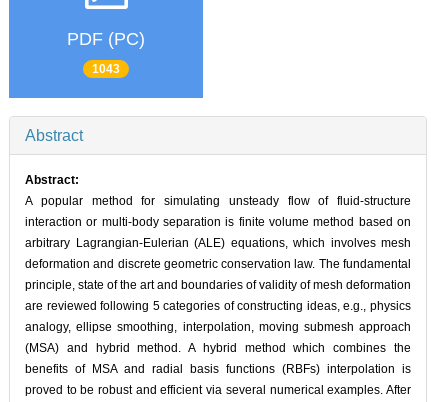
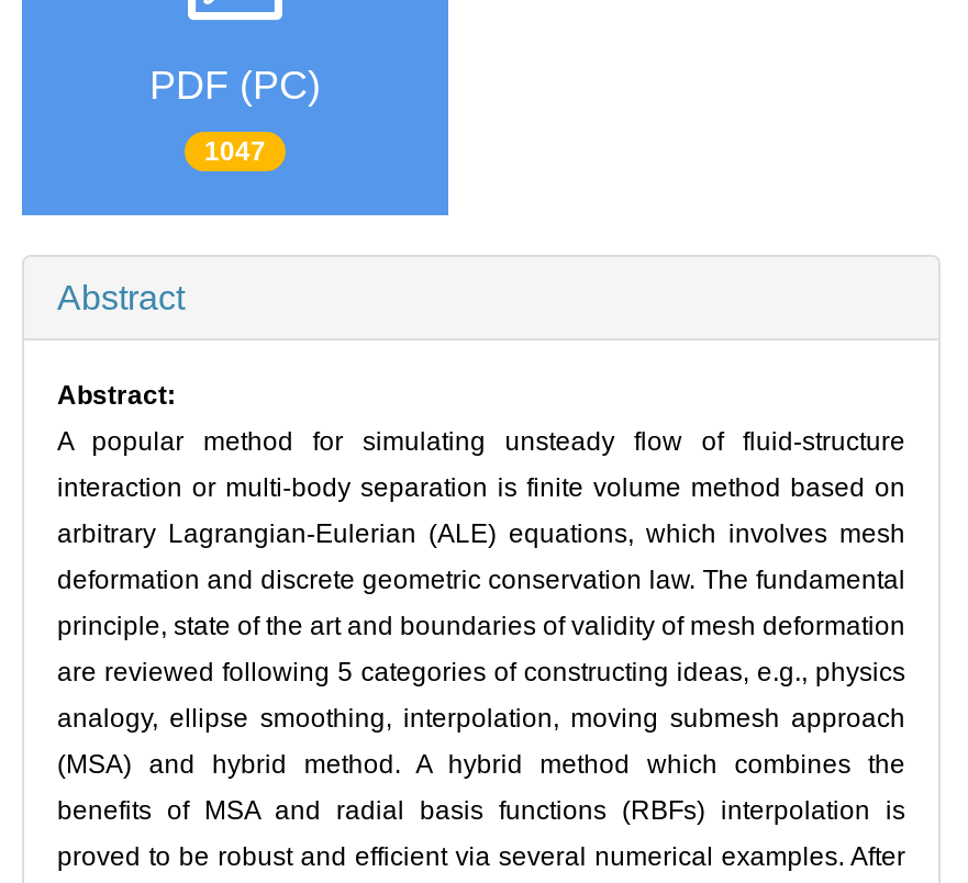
- 1043
+ 1047
